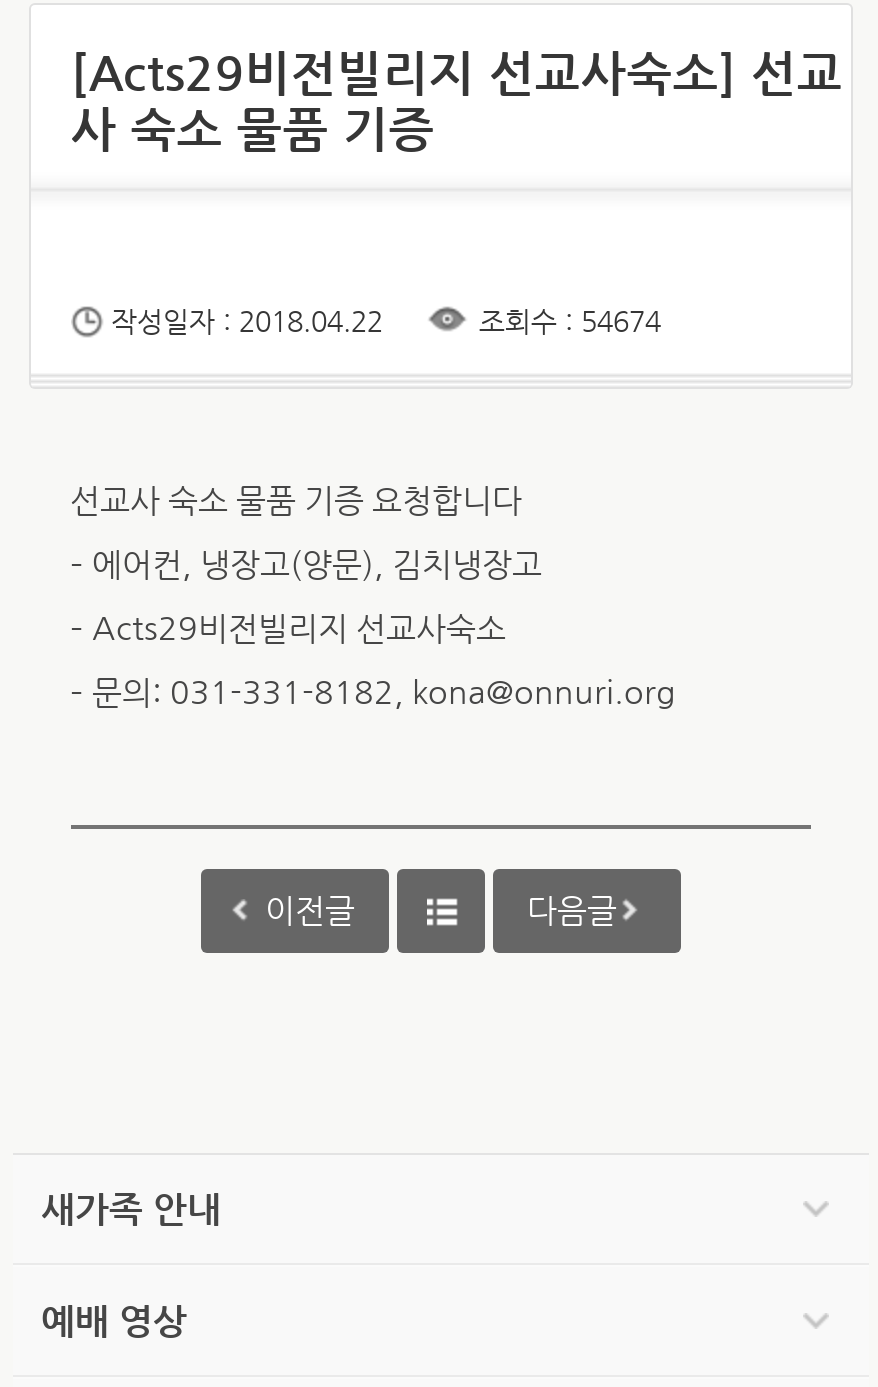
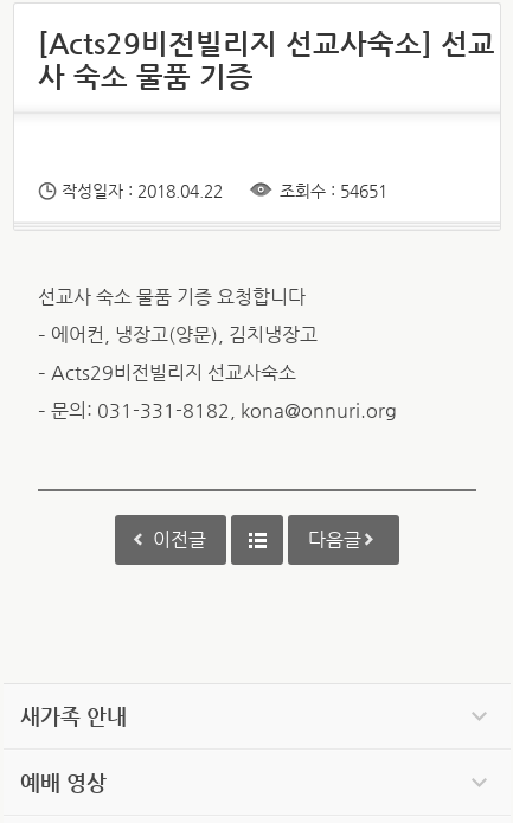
- 조회수 : 54674
+ 조회수 : 54651
